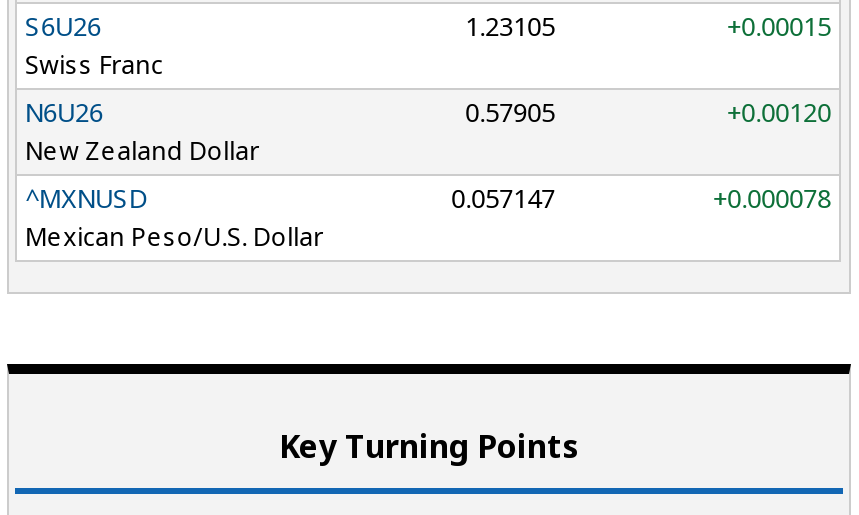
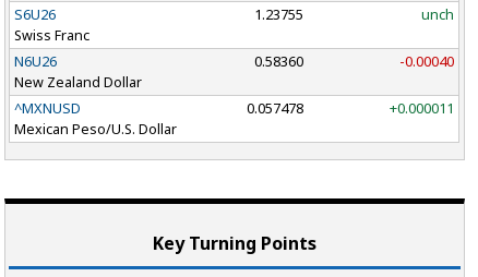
- 1.23105
- +0.00015
+ 1.23755
+ unch

- 0.57905
+ 0.58360

- +0.00120
+ -0.00040

- 0.057147
+ 0.057478

- +0.000078
+ +0.000011
